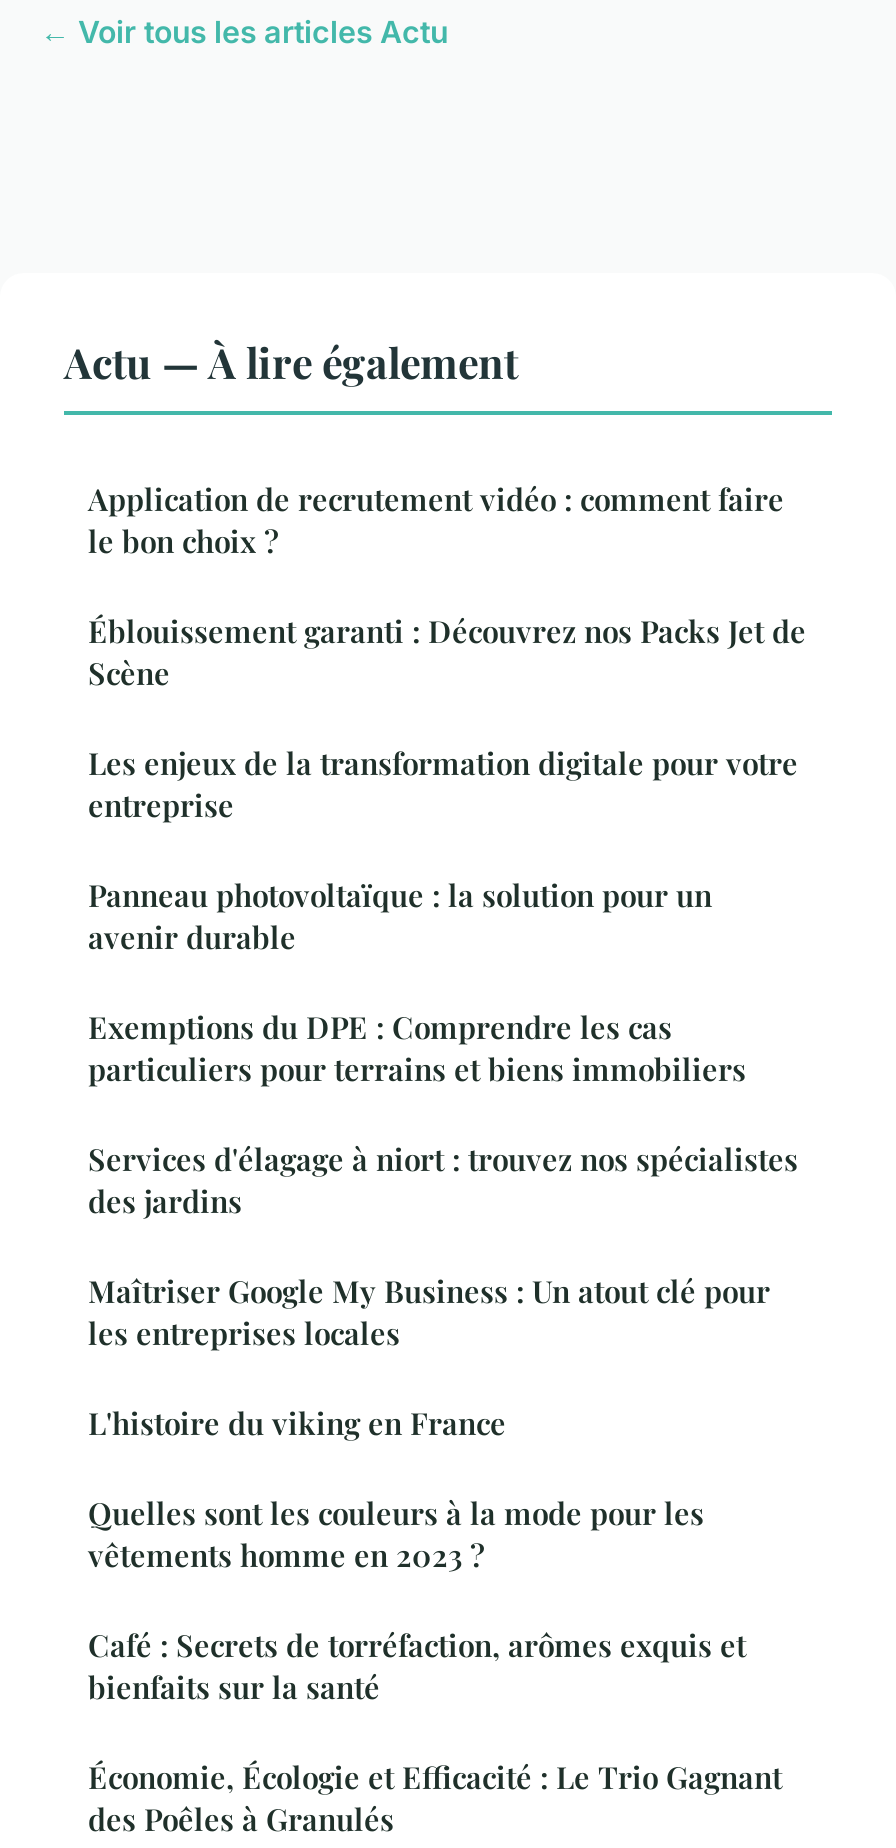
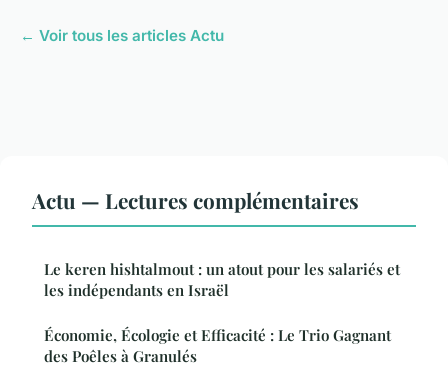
- Actu — À lire également
- Application de recrutement vidéo : comment faire
- le bon choix ?
- Éblouissement garanti : Découvrez nos Packs Jet de
- Scène
- Les enjeux de la transformation digitale pour votre
- entreprise
- Panneau photovoltaïque : la solution pour un
- avenir durable
- Exemptions du DPE : Comprendre les cas
- particuliers pour terrains et biens immobiliers
- Services d'élagage à niort : trouvez nos spécialistes
- des jardins
- Maîtriser Google My Business : Un atout clé pour
- les entreprises locales
- L'histoire du viking en France
- Quelles sont les couleurs à la mode pour les
- vêtements homme en 2023 ?
- Café : Secrets de torréfaction, arômes exquis et
- bienfaits sur la santé
+ Actu — Lectures complémentaires
+ Le keren hishtalmout : un atout pour les salariés et
+ les indépendants en Israël
